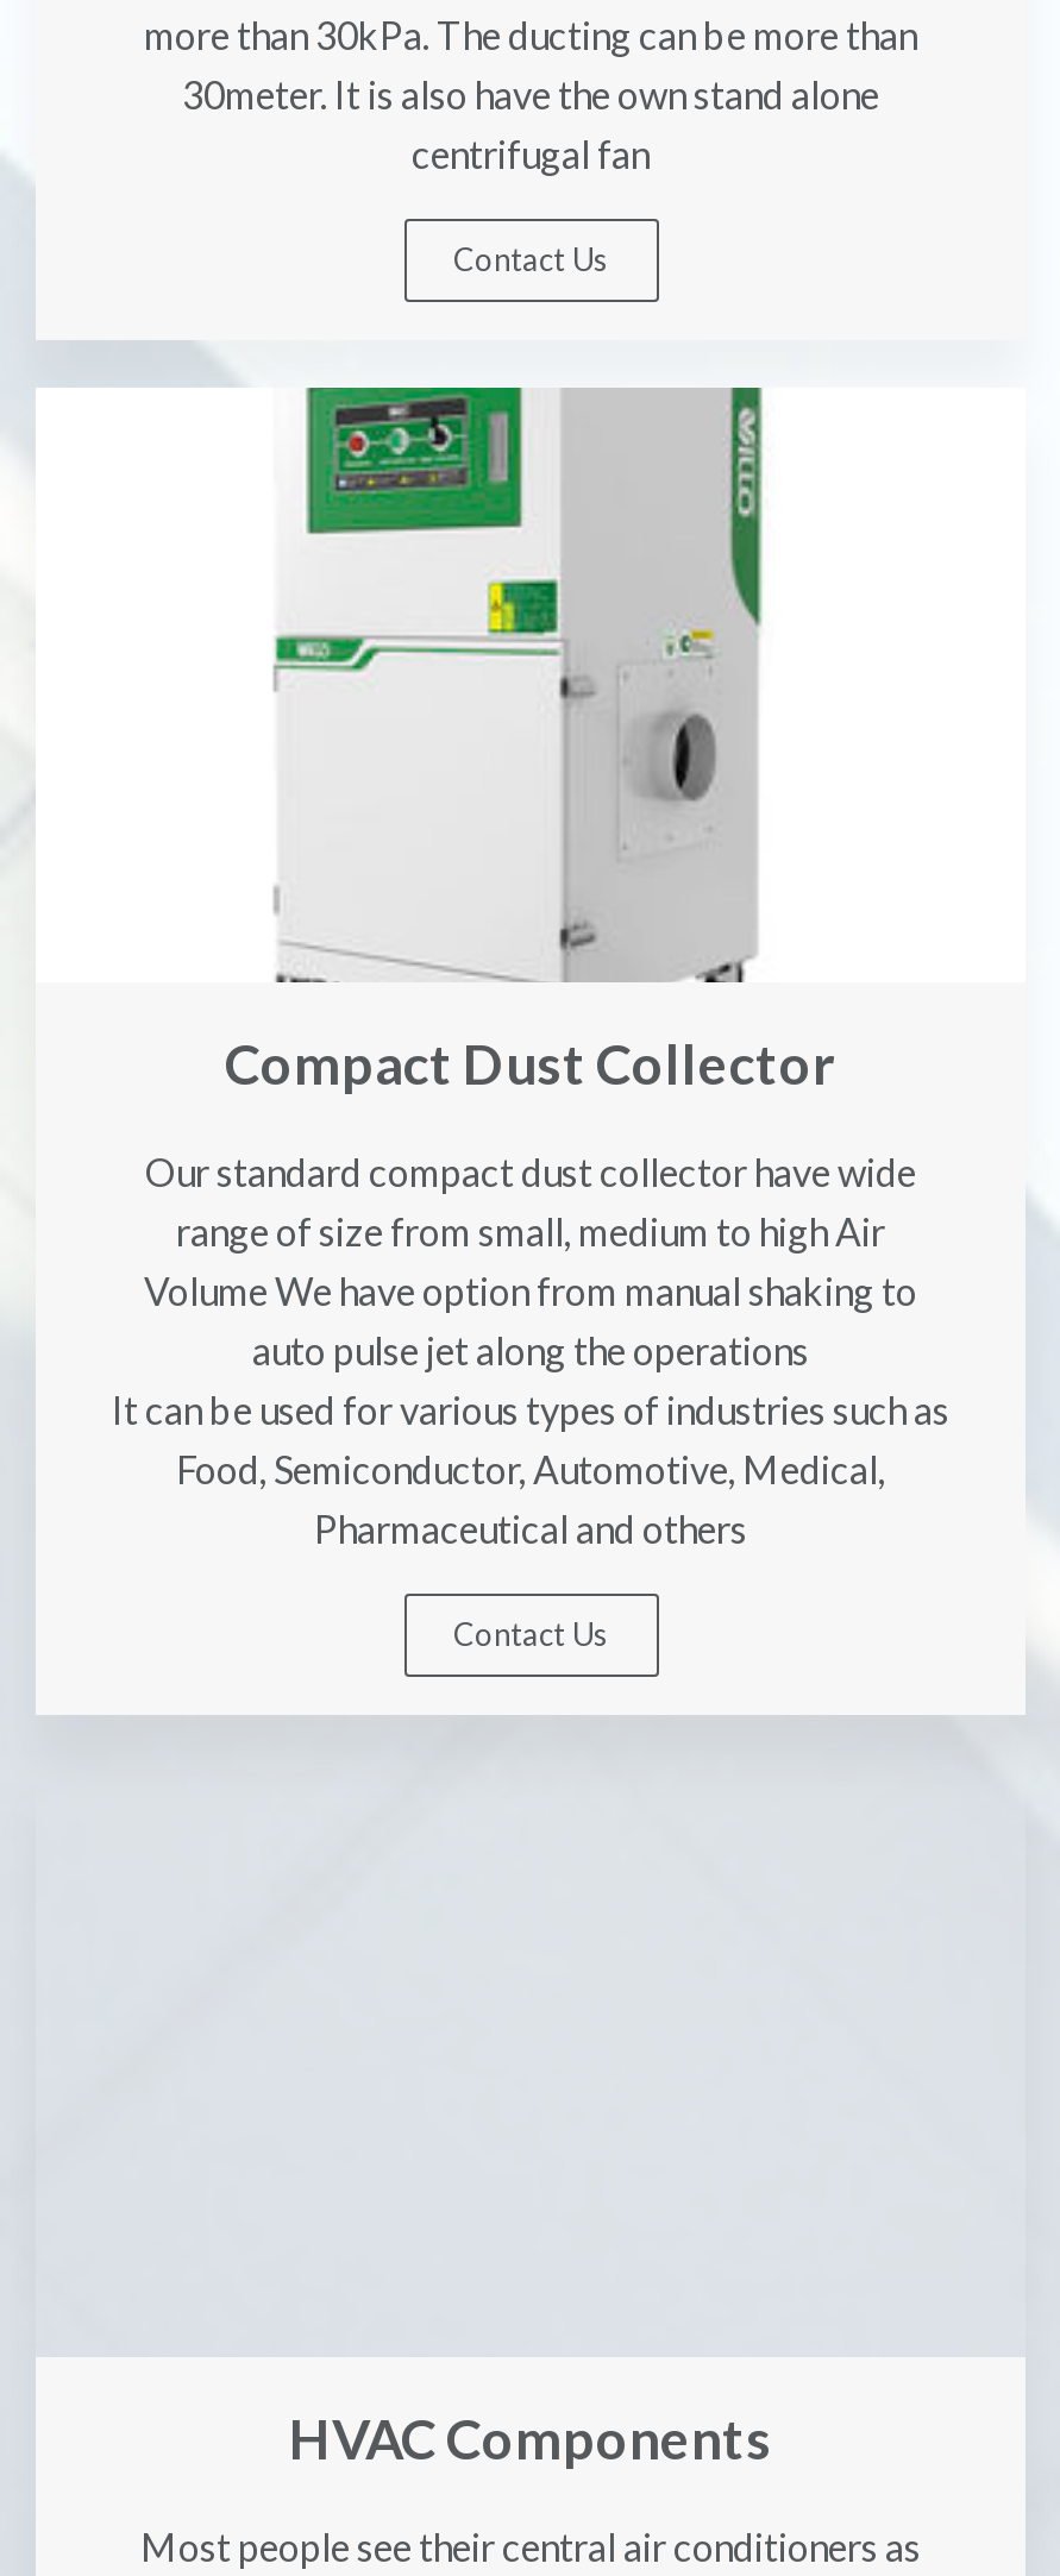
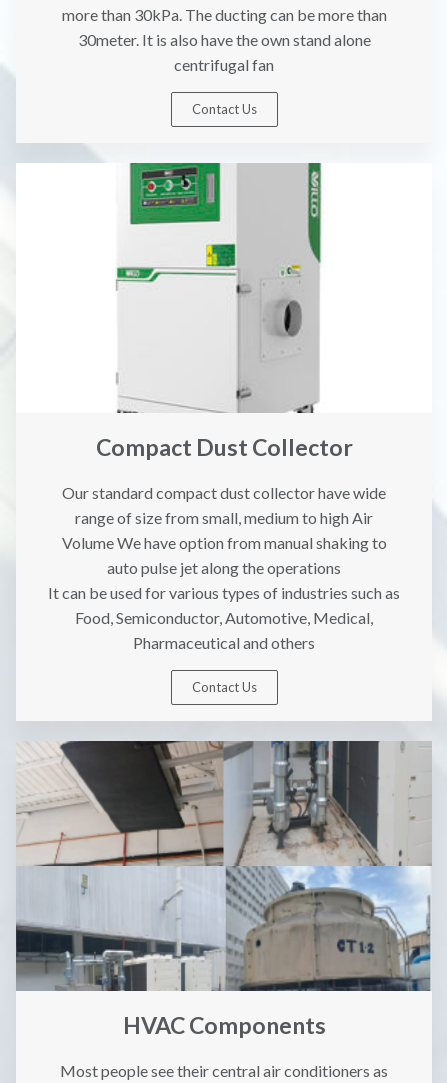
+ [image]
